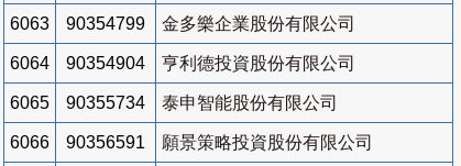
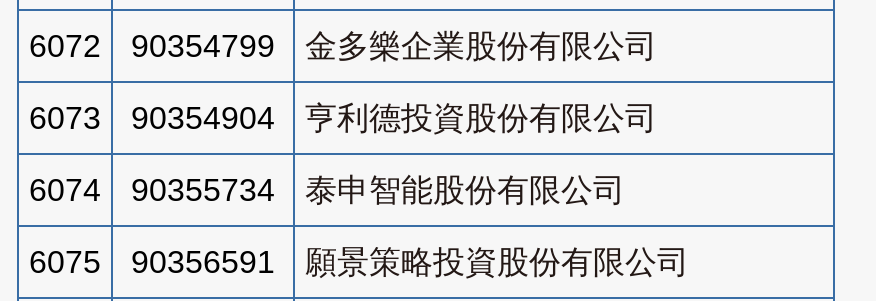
- 6063 90354799 金多樂企業股份有限公司
+ 6072 90354799 金多樂企業股份有限公司

- 6064 90354904 亨利德投資股份有限公司
+ 6073 90354904 亨利德投資股份有限公司

- 6065 90355734 泰申智能股份有限公司
+ 6074 90355734 泰申智能股份有限公司

- 6066 90356591 願景策略投資股份有限公司
+ 6075 90356591 願景策略投資股份有限公司
